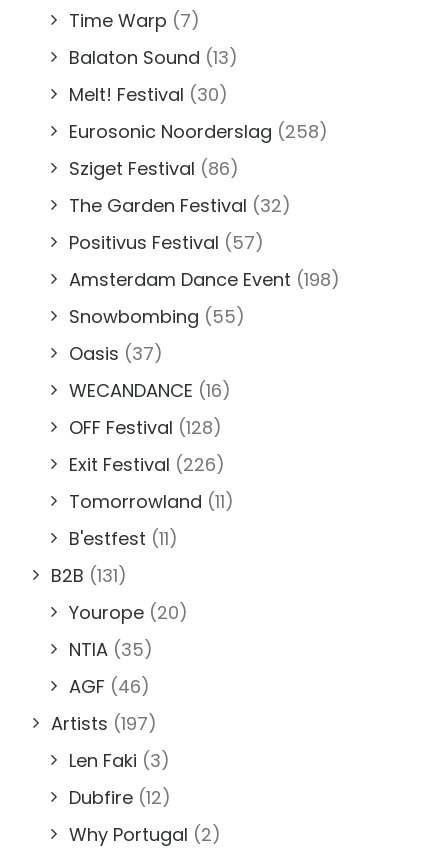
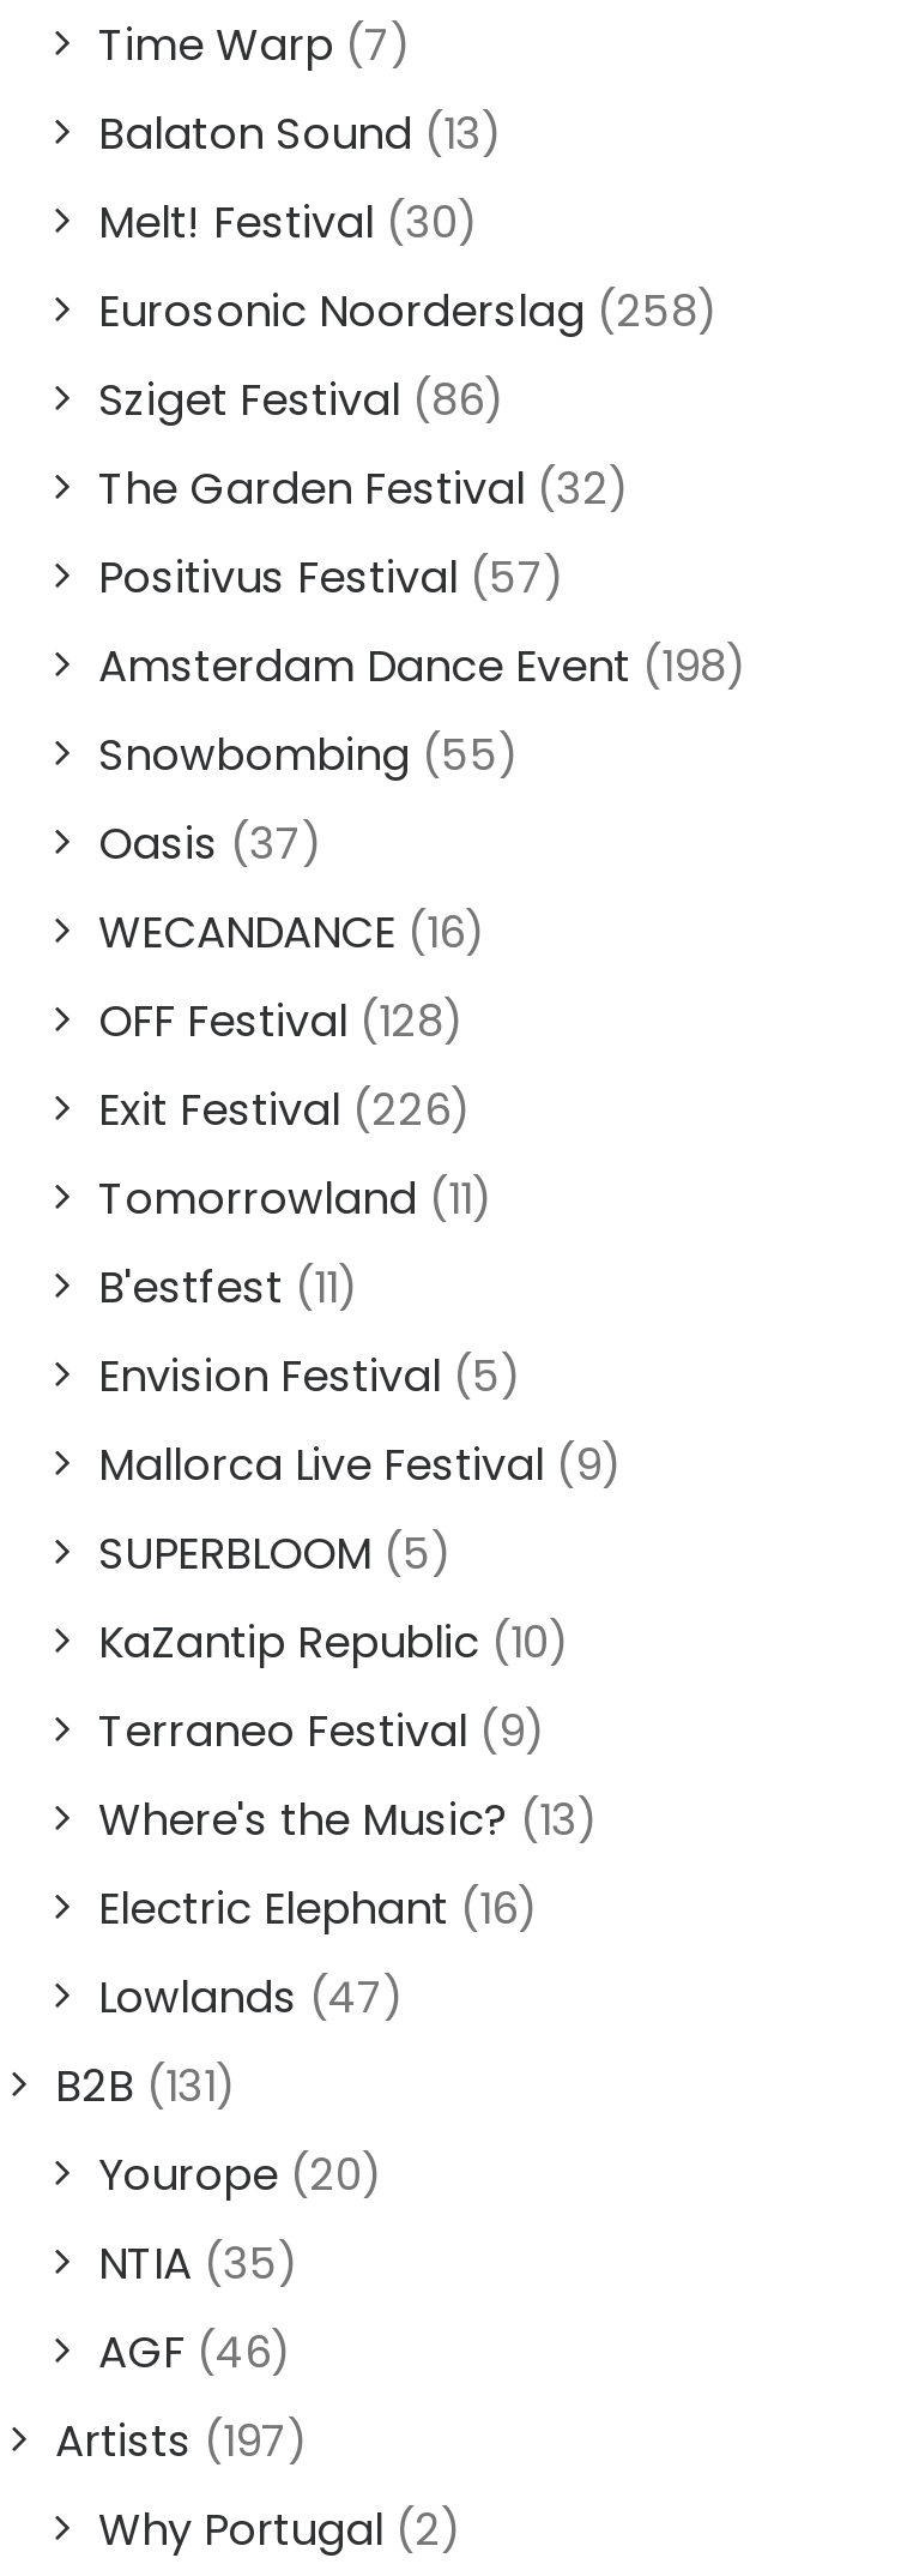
+ Envision Festival (5)
+ Mallorca Live Festival (9)
+ SUPERBLOOM (5)
+ KaZantip Republic (10)
+ Terraneo Festival (9)
+ Where's the Music? (13)
+ Electric Elephant (16)
+ Lowlands (47)

moved down: B2B (131) | Yourope (20) | NTIA (35) | AGF (46) | Artists (197)

- Len Faki (3)
- Dubfire (12)
